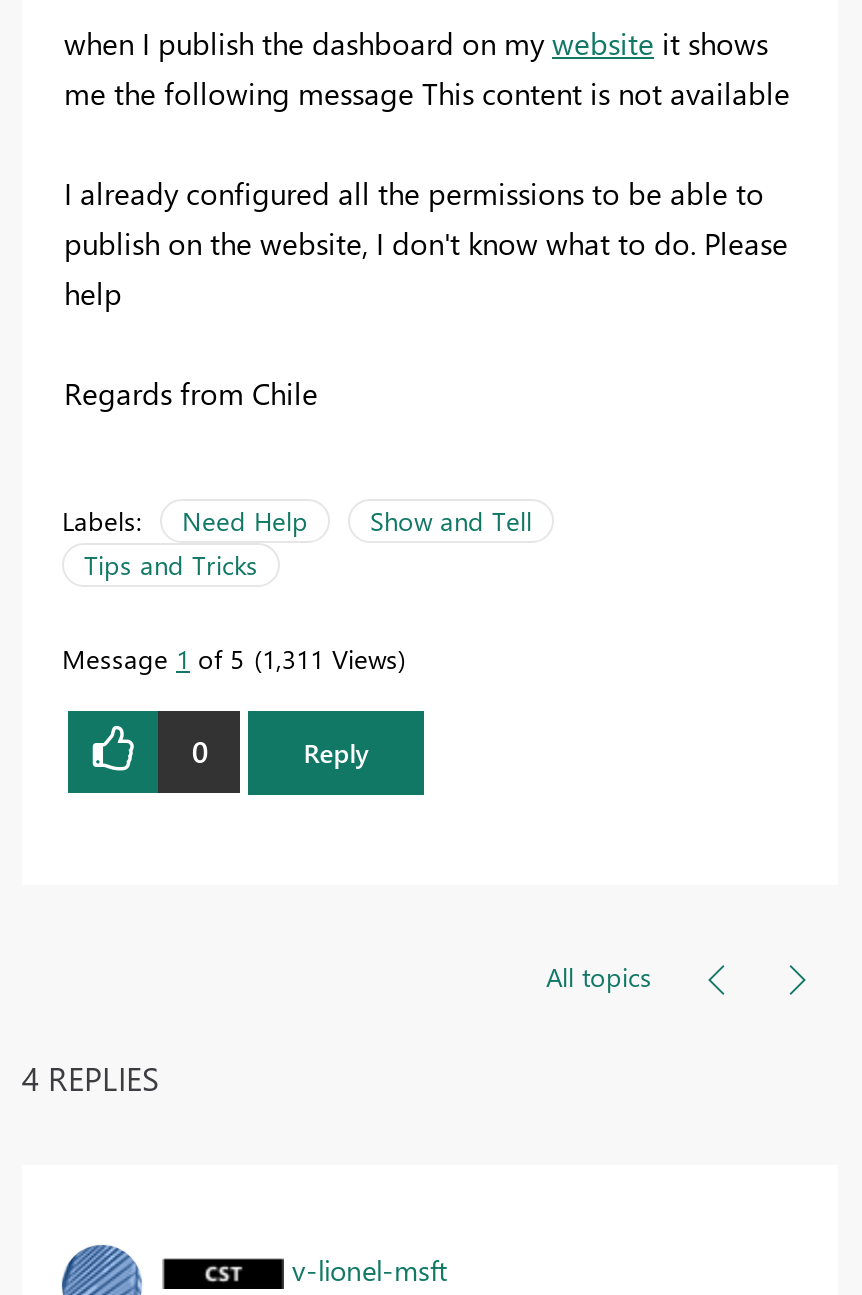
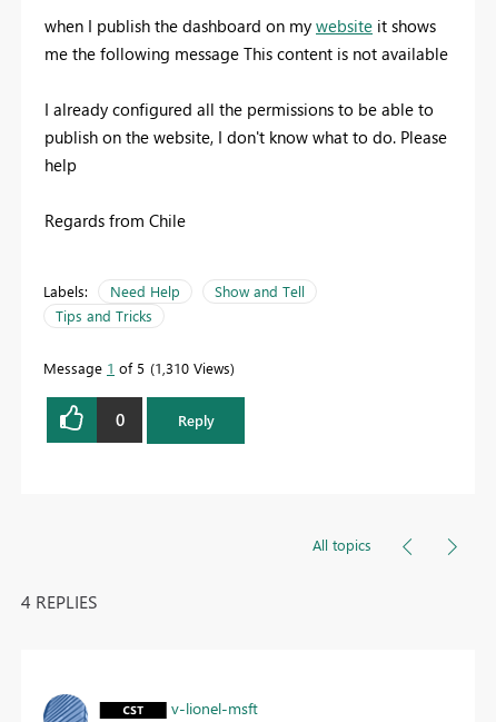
- Message 1 of 5 1,311 Views
+ Message 1 of 5 1,310 Views
